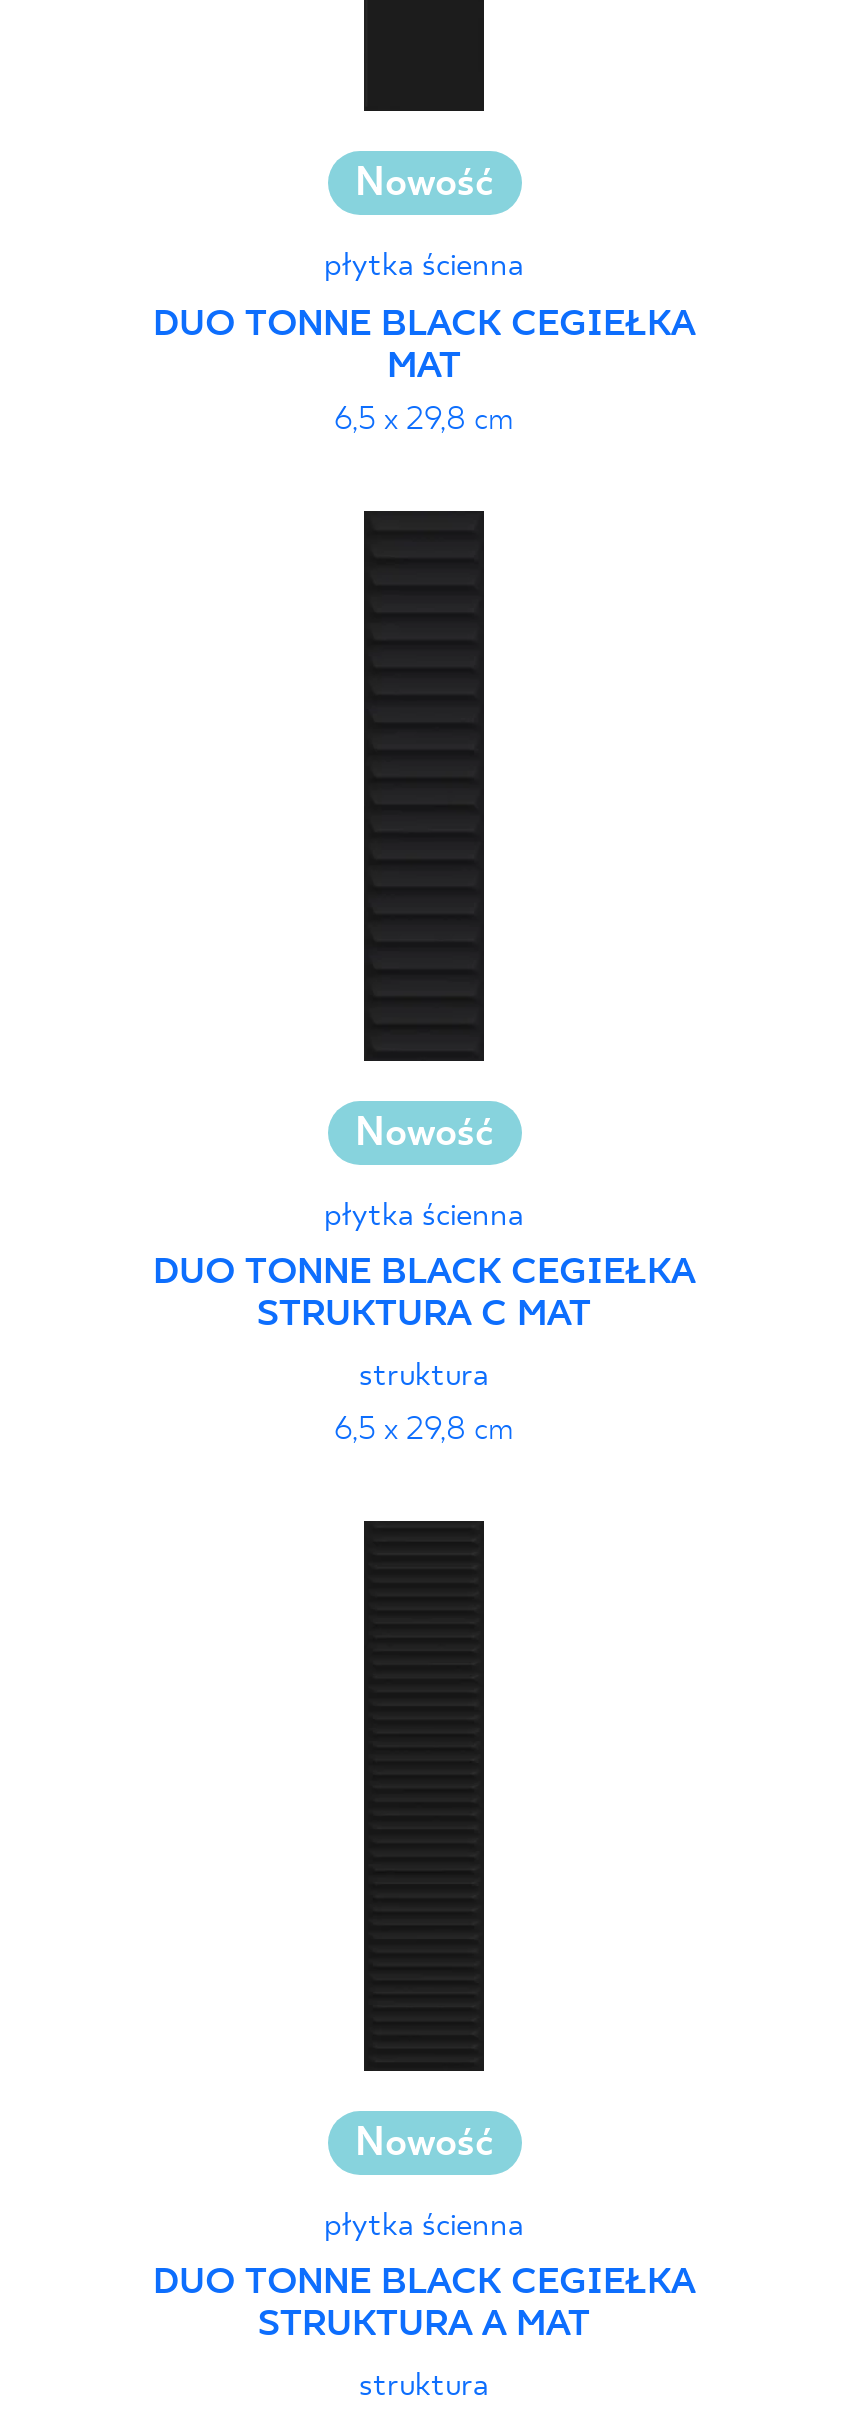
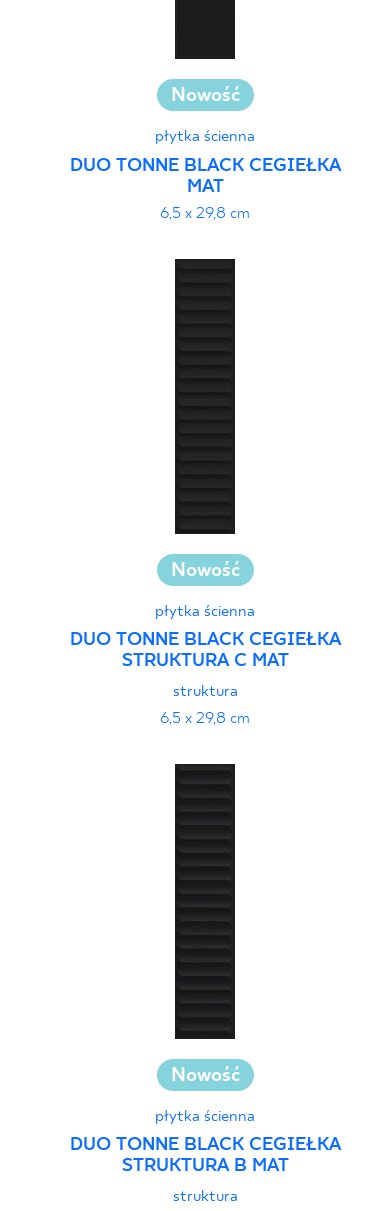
- STRUKTURA A MAT
+ STRUKTURA B MAT
